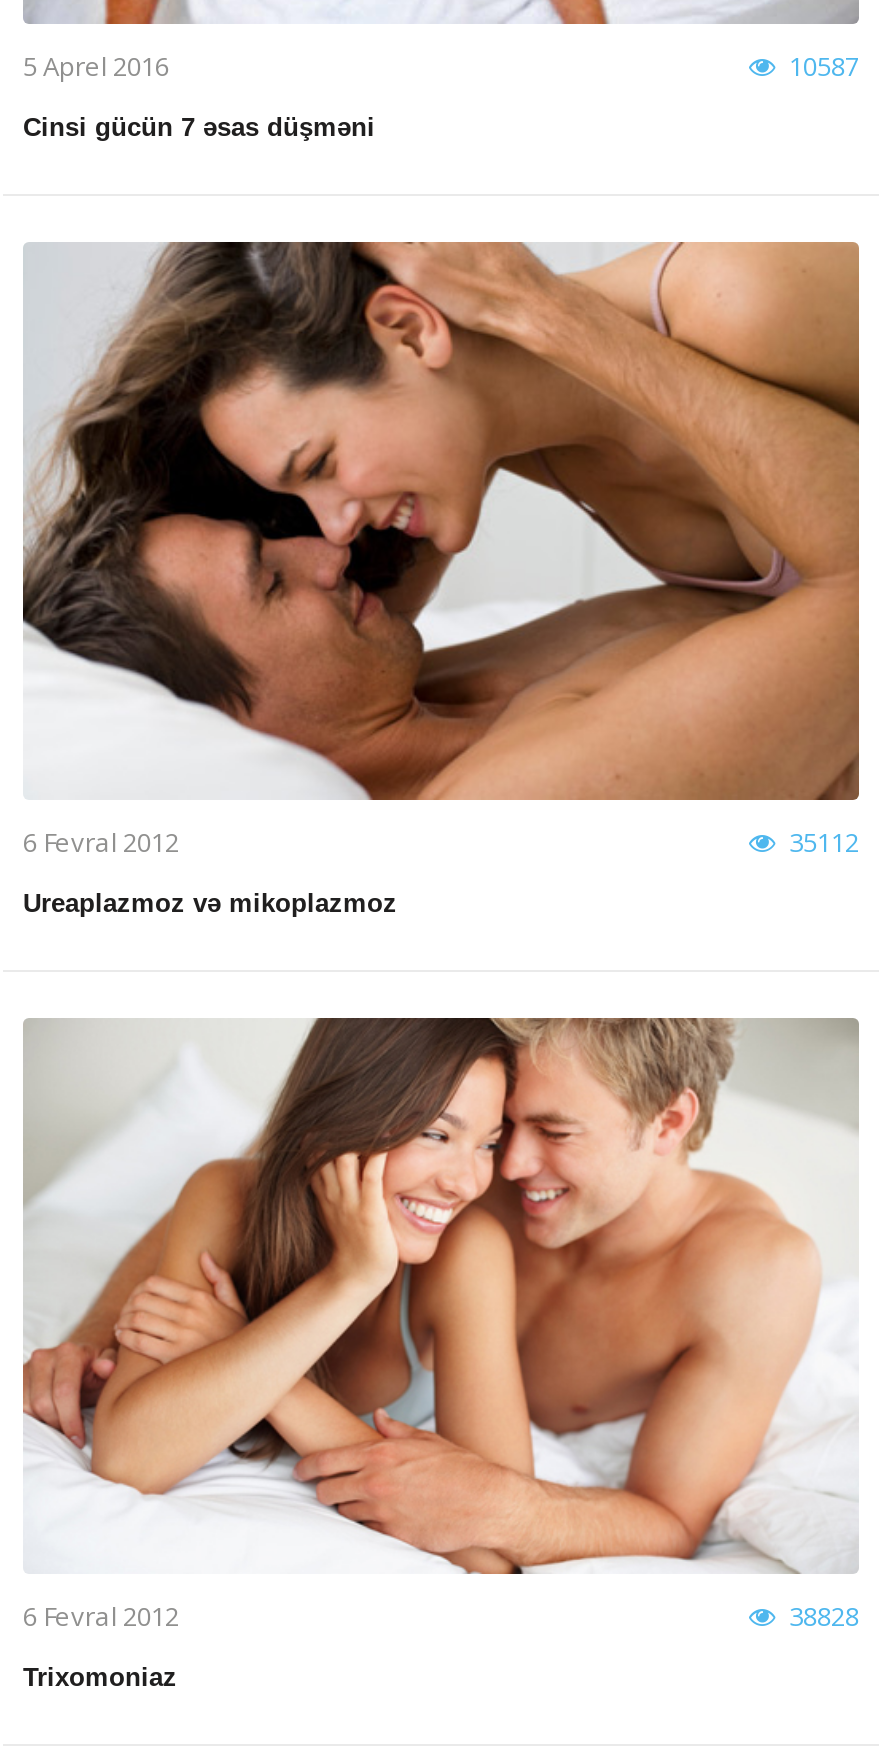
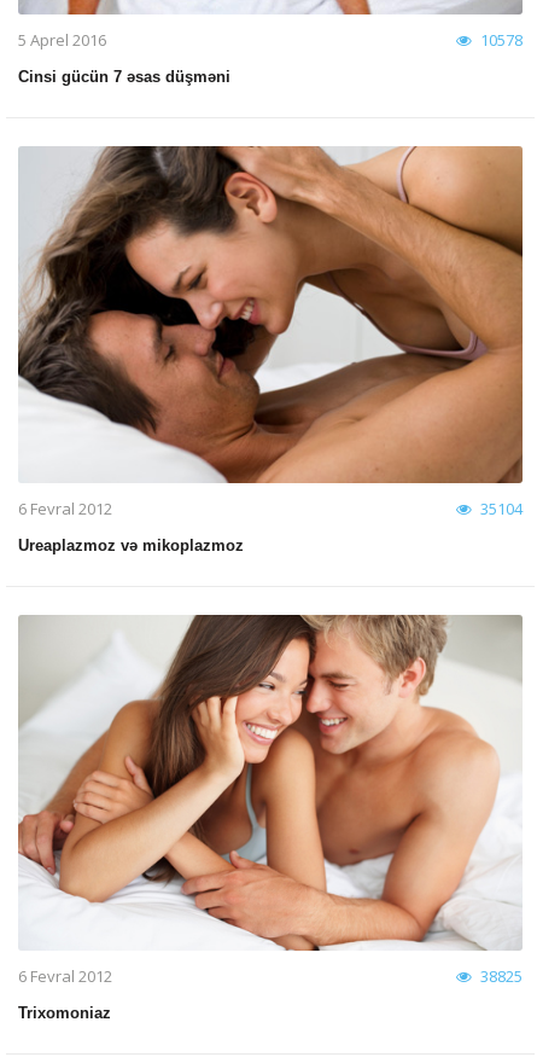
- 10587
+ 10578

- 35112
+ 35104

- 38828
+ 38825
